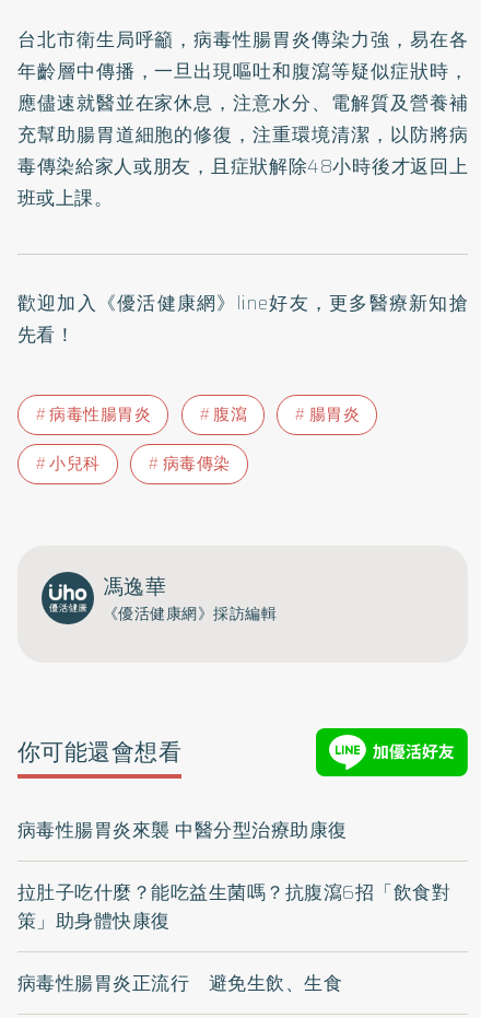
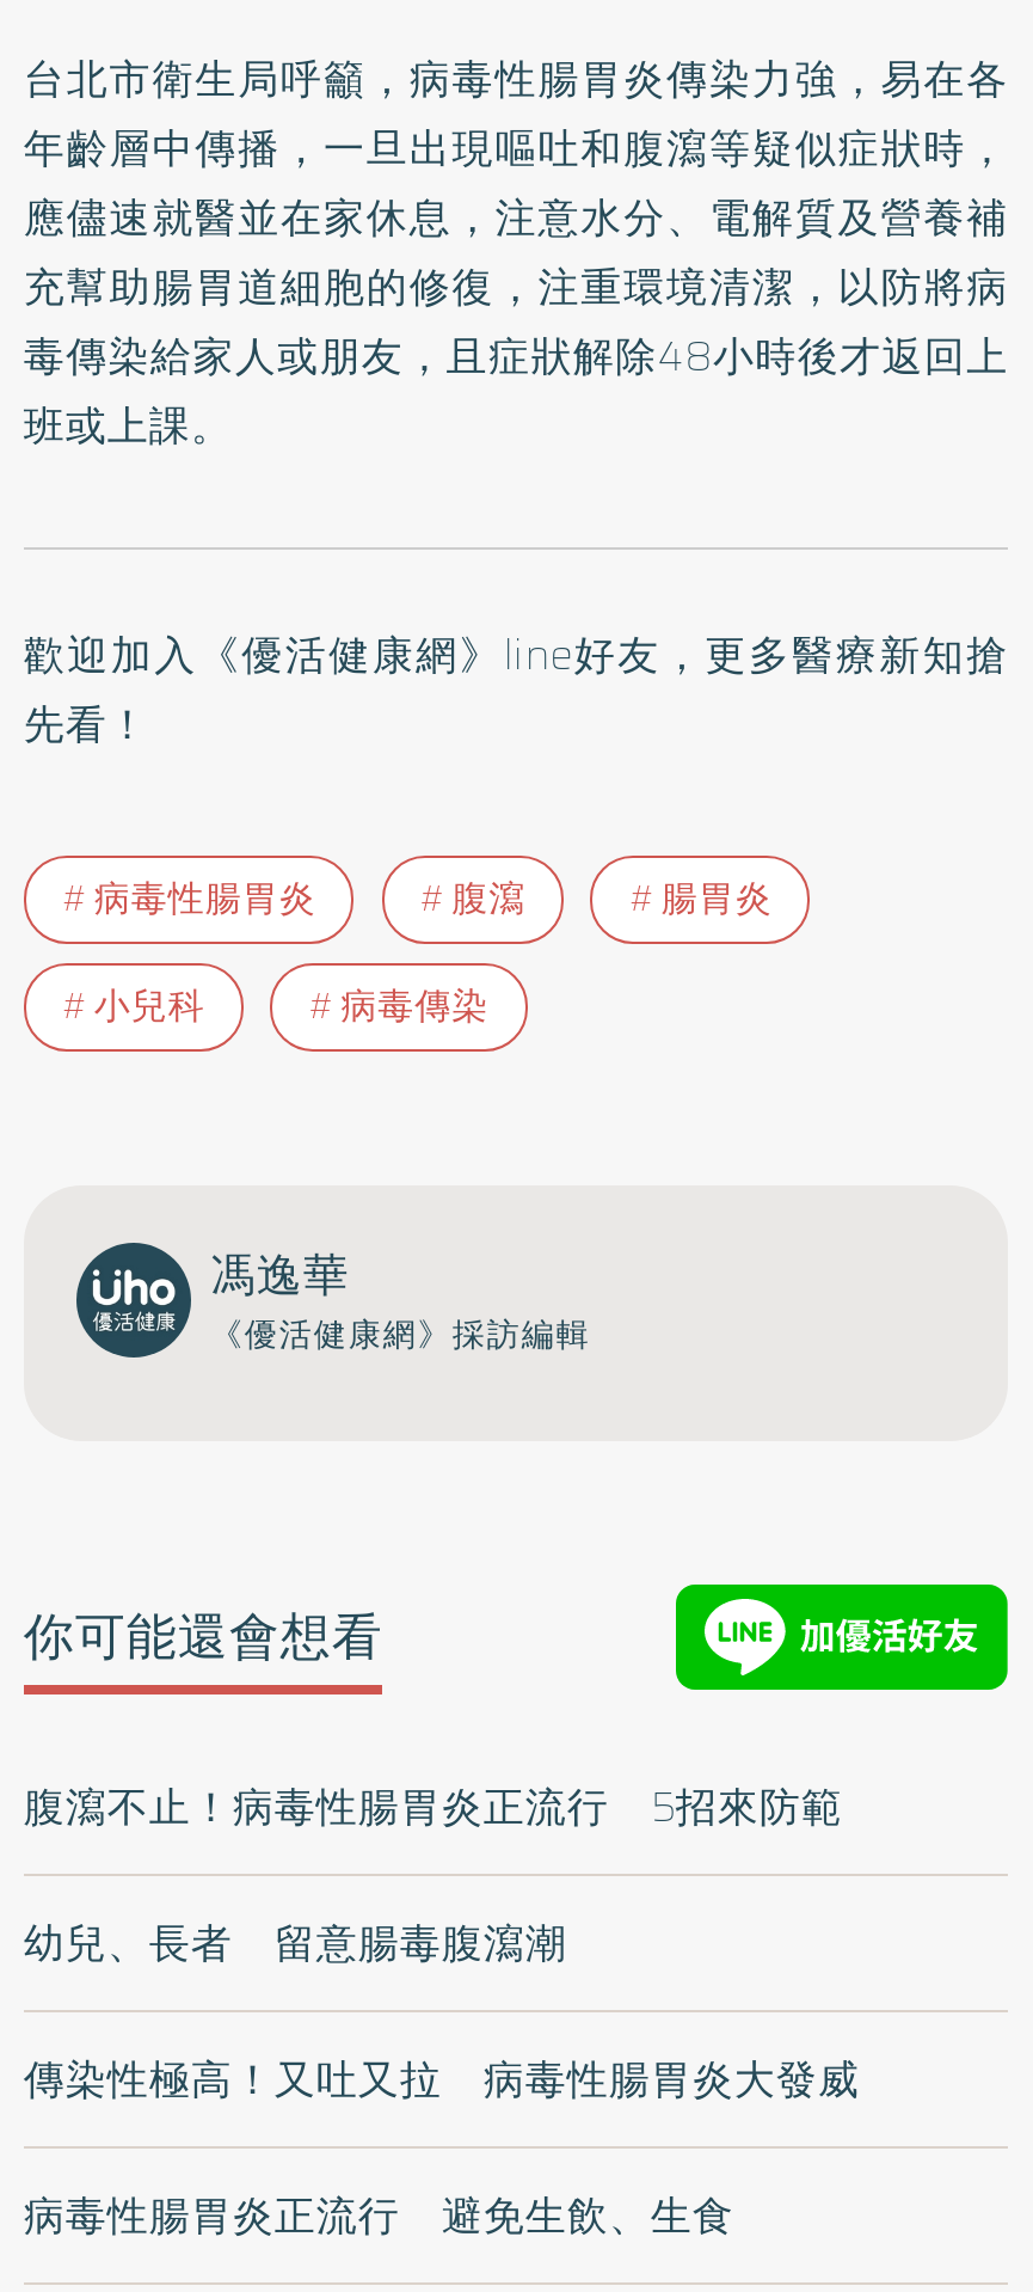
- 病毒性腸胃炎來襲 中醫分型治療助康復
- 拉肚子吃什麼？能吃益生菌嗎？抗腹瀉6招「飲食對
- 策」助身體快康復
+ 腹瀉不止！病毒性腸胃炎正流行 5招來防範
+ 幼兒、長者 留意腸毒腹瀉潮
+ 傳染性極高！又吐又拉 病毒性腸胃炎大發威
